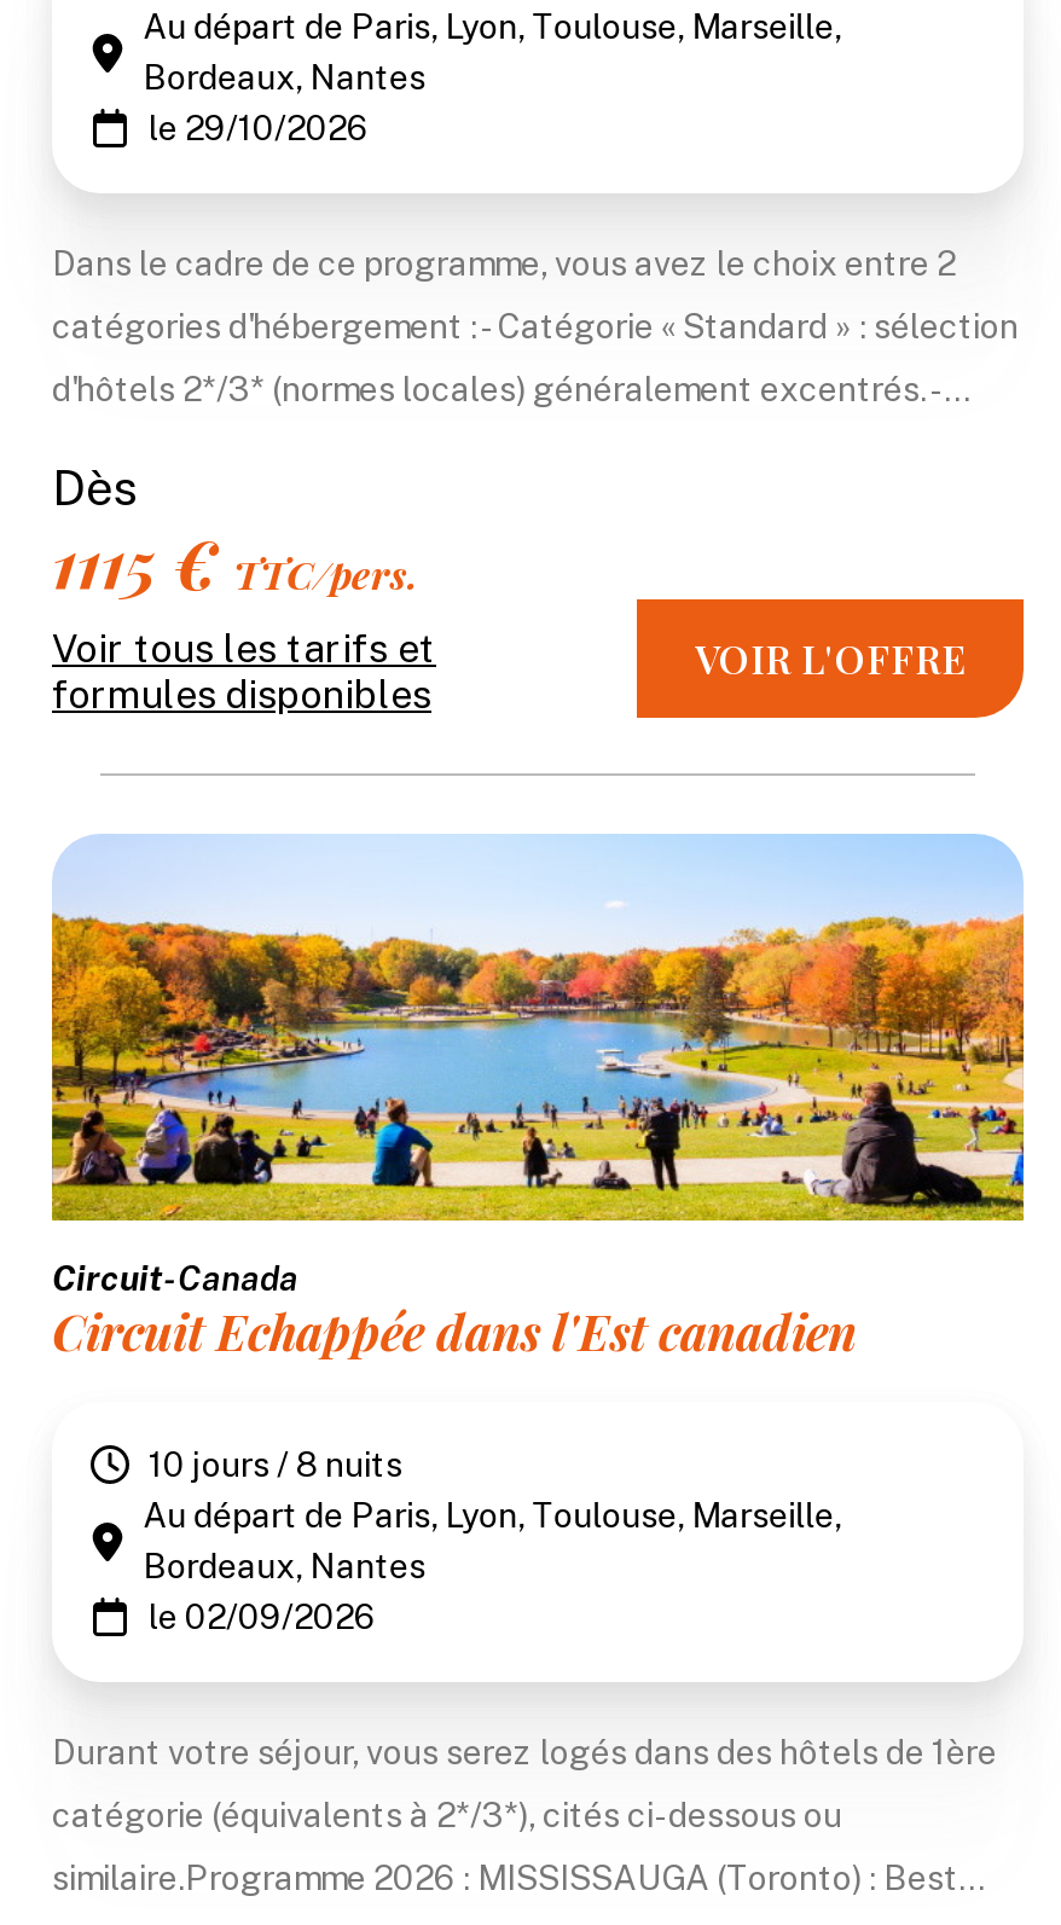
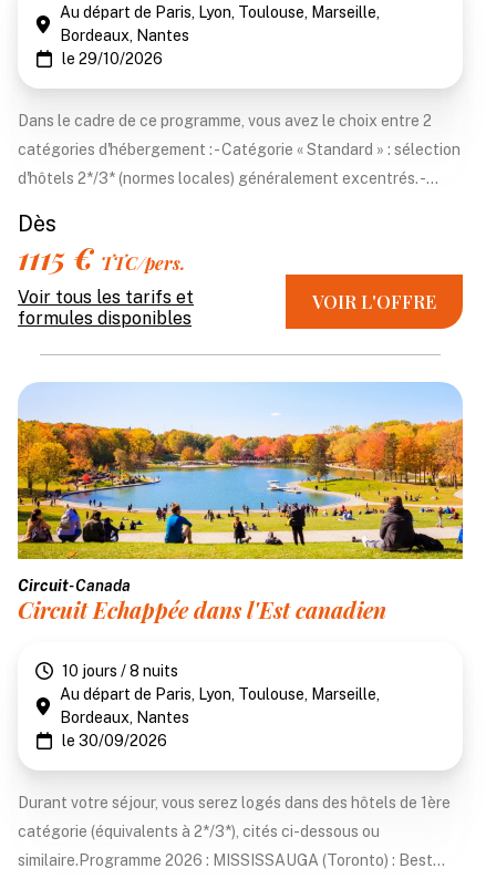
- le 02/09/2026
+ le 30/09/2026
